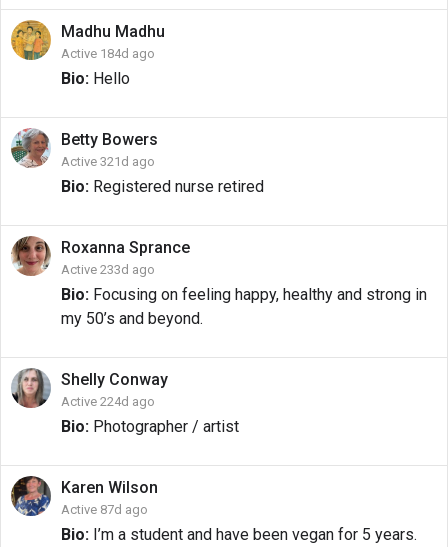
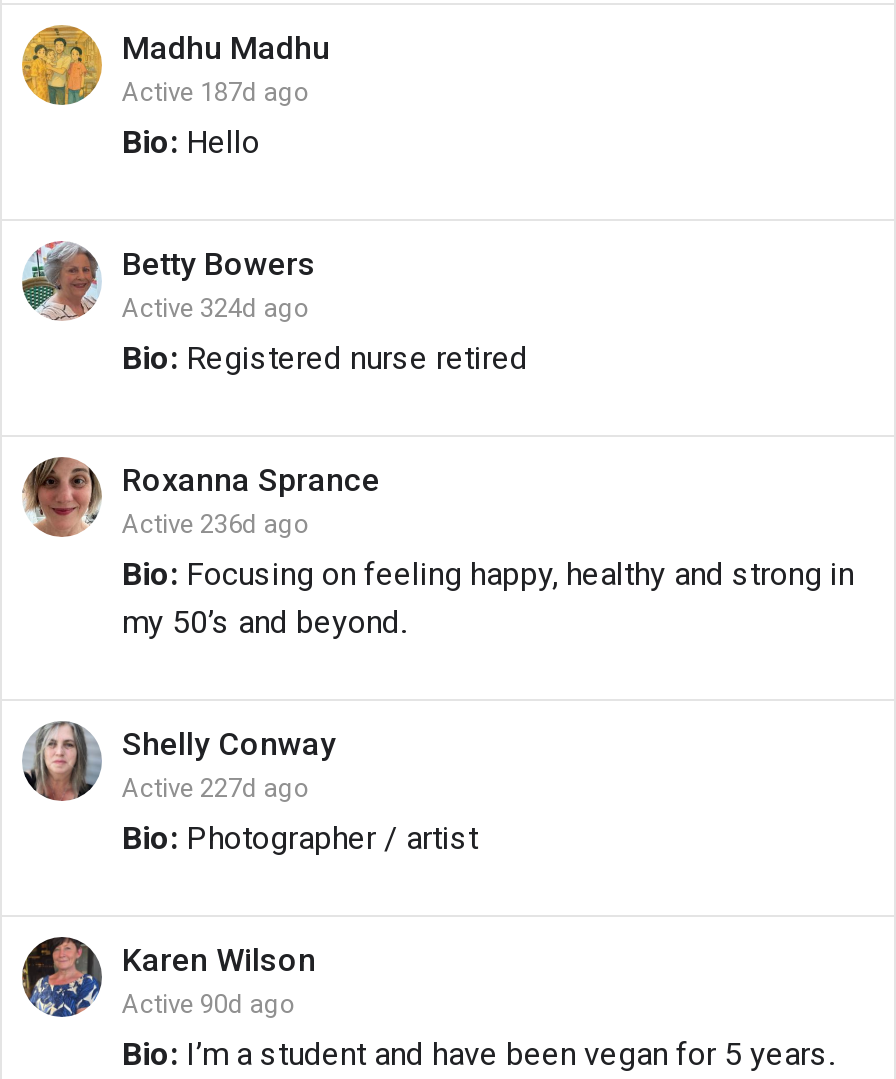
- Active 184d ago
+ Active 187d ago

- Active 321d ago
+ Active 324d ago

- Active 233d ago
+ Active 236d ago

- Active 224d ago
+ Active 227d ago

- Active 87d ago
+ Active 90d ago
